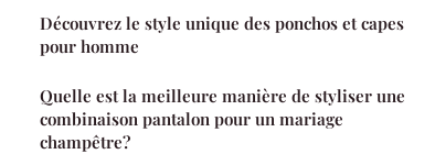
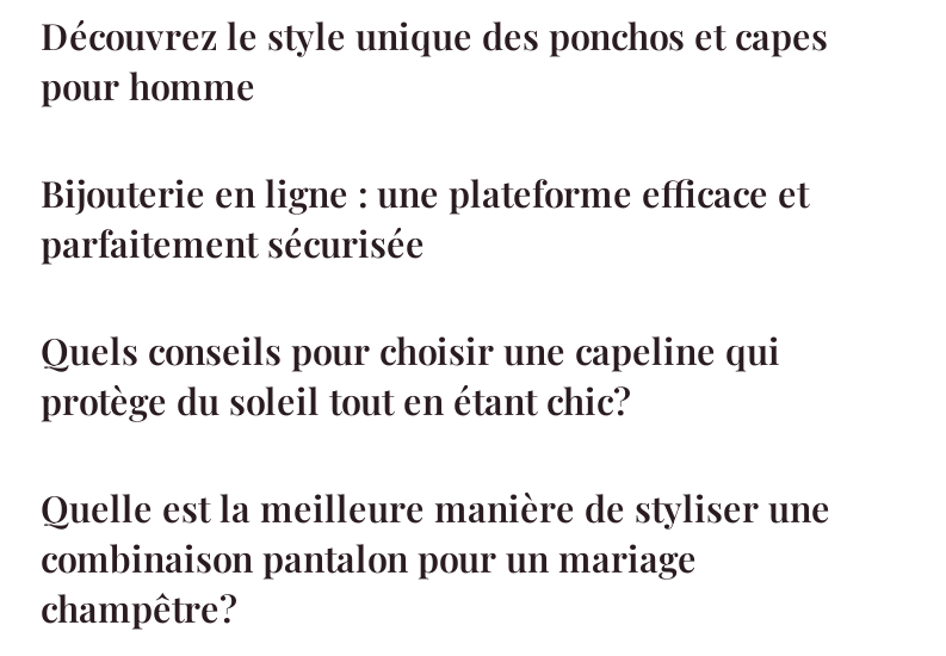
+ Bijouterie en ligne : une plateforme efficace et
+ parfaitement sécurisée
+ Quels conseils pour choisir une capeline qui
+ protège du soleil tout en étant chic?
